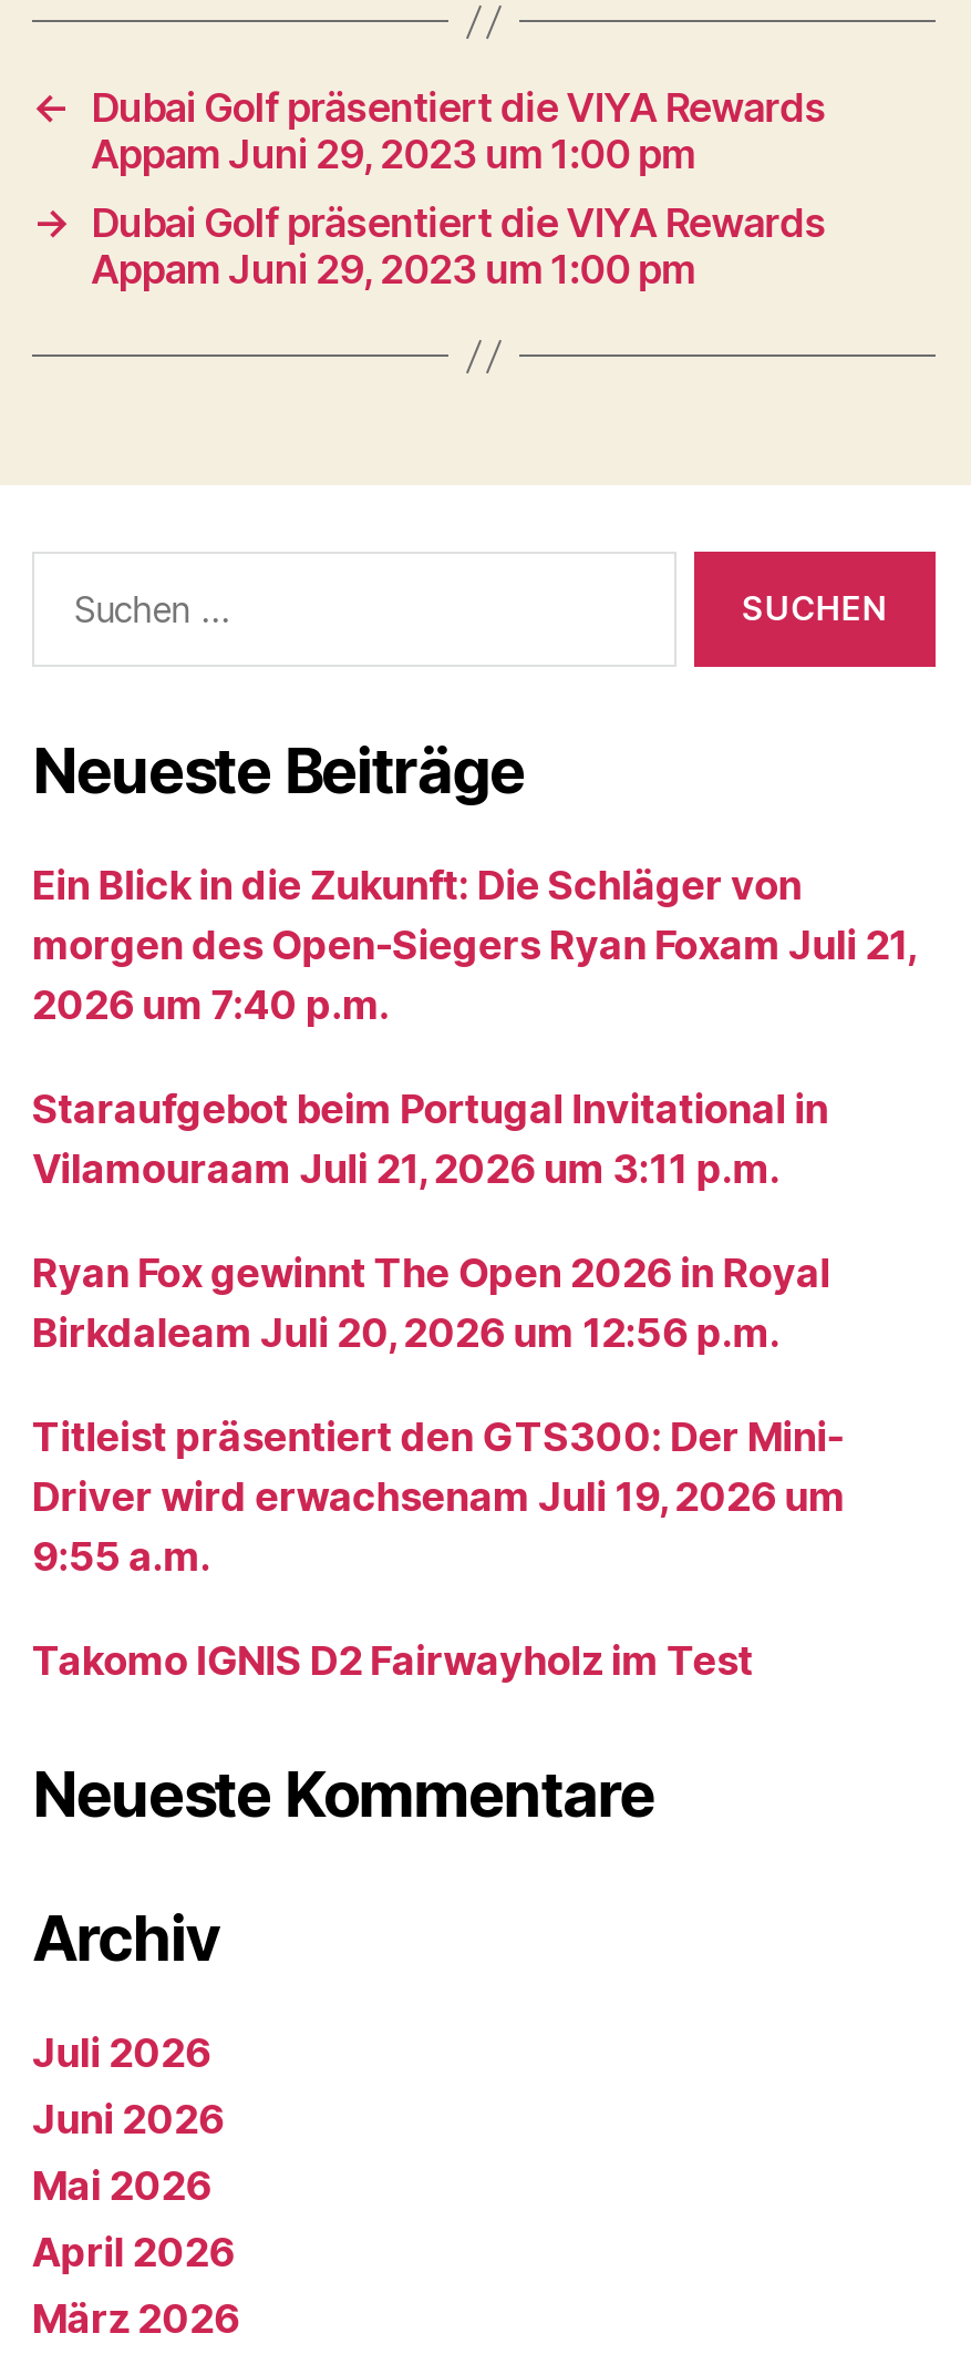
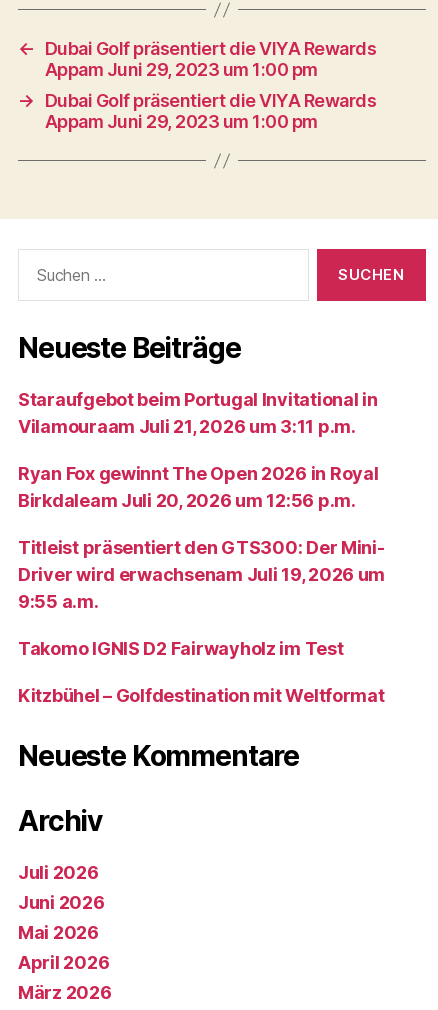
- Ein Blick in die Zukunft: Die Schläger von
- morgen des Open-Siegers Ryan Foxam Juli 21,
- 2026 um 7:40 p.m.

moved up: Staraufgebot beim Portugal Invitational in | Vilamouraam Juli 21, 2026 um 3:11 p.m. | Ryan Fox gewinnt The Open 2026 in Royal | Birkdaleam Juli 20, 2026 um 12:56 p.m. | Titleist präsentiert den GTS300: Der Mini- | Driver wird erwachsenam Juli 19, 2026 um | 9:55 a.m. | Takomo IGNIS D2 Fairwayholz im Test

+ Kitzbühel – Golfdestination mit Weltformat
